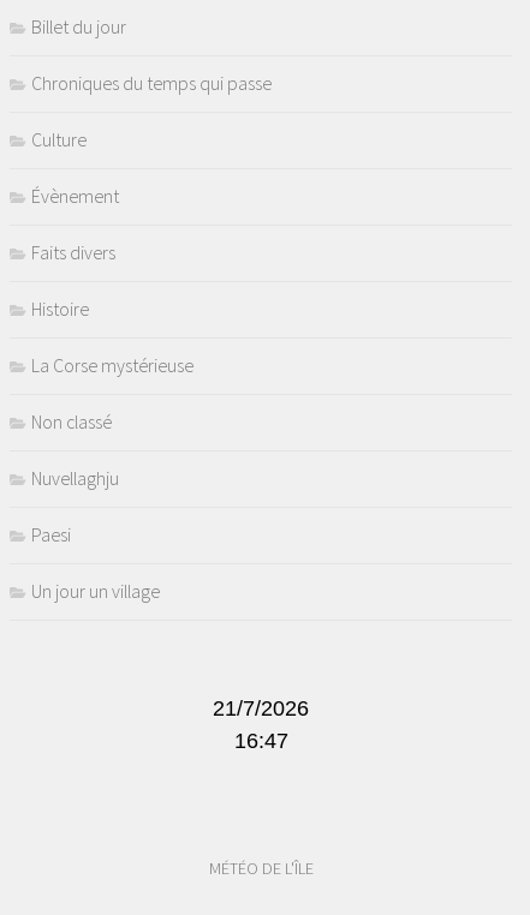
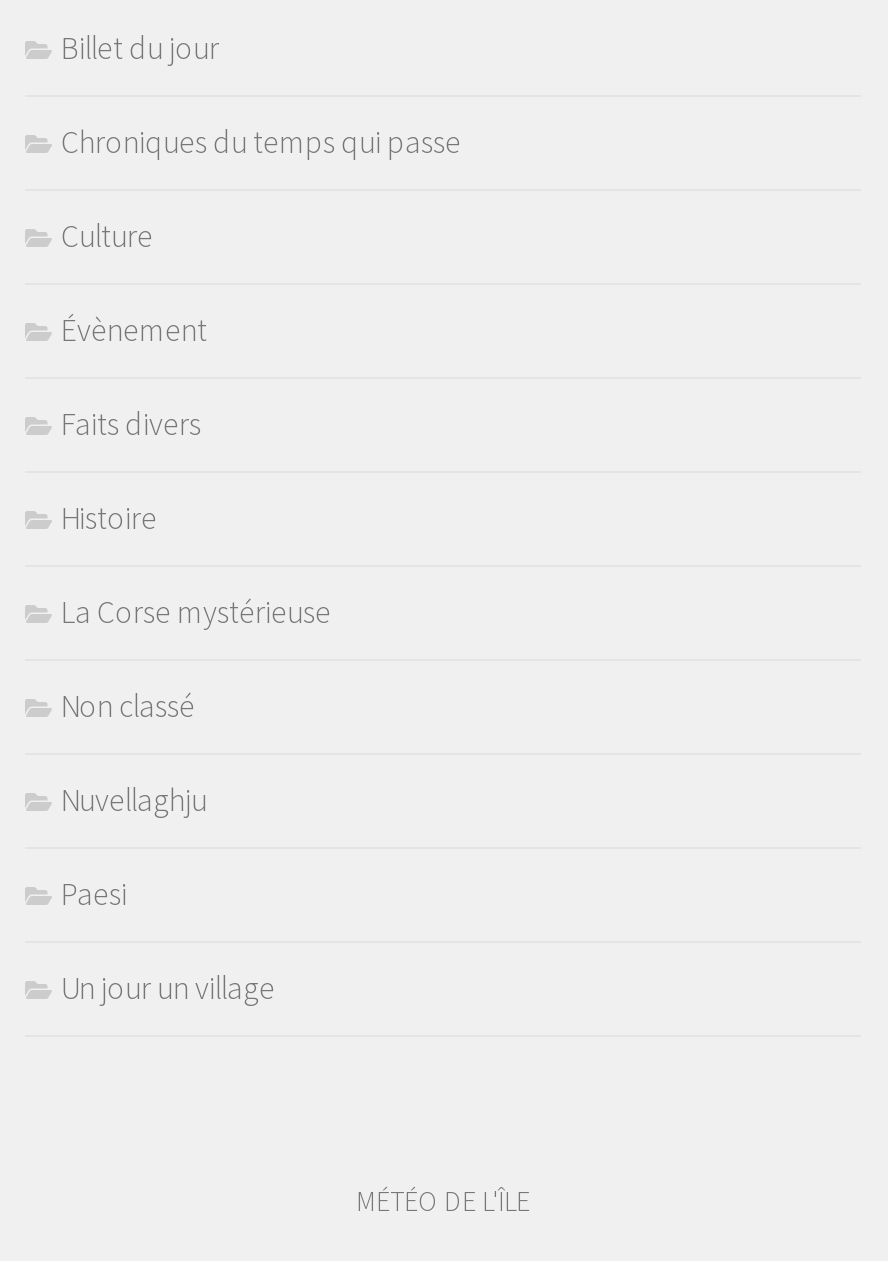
- 21/7/2026
- 16:47
